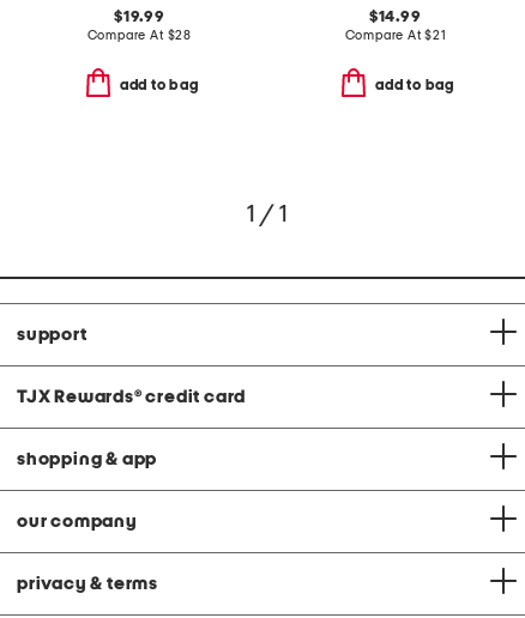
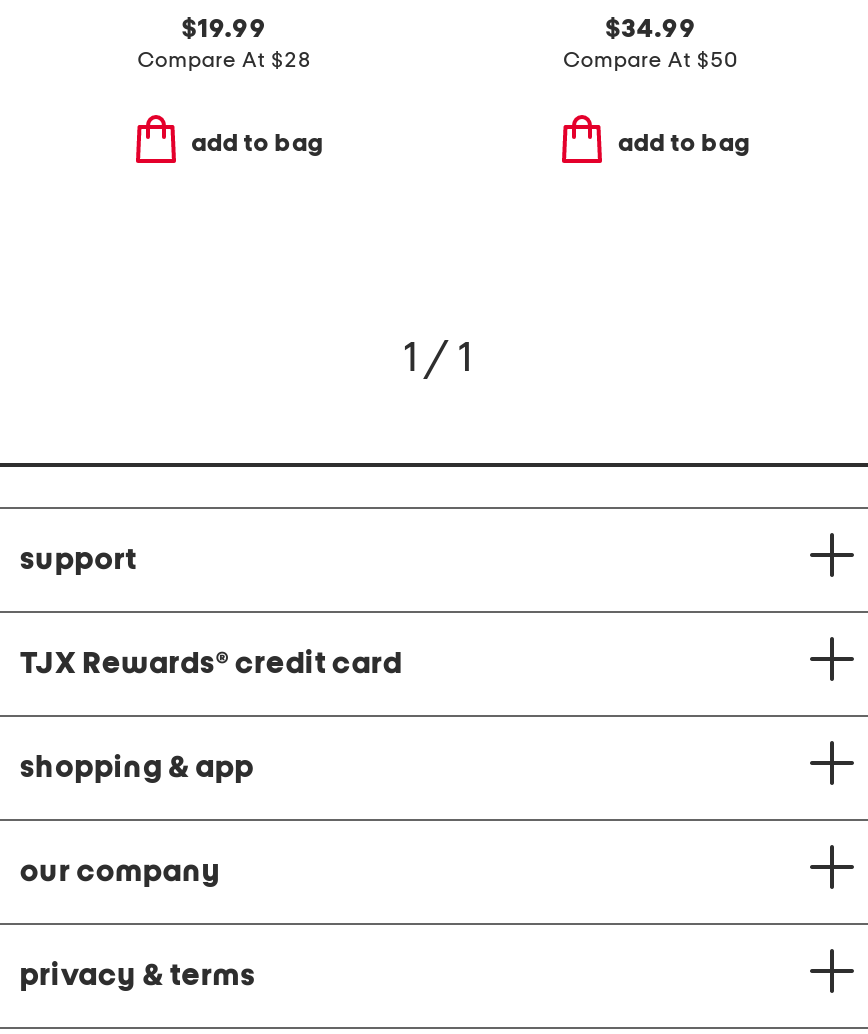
- $14.99
+ $34.99

- Compare At $21
+ Compare At $50
